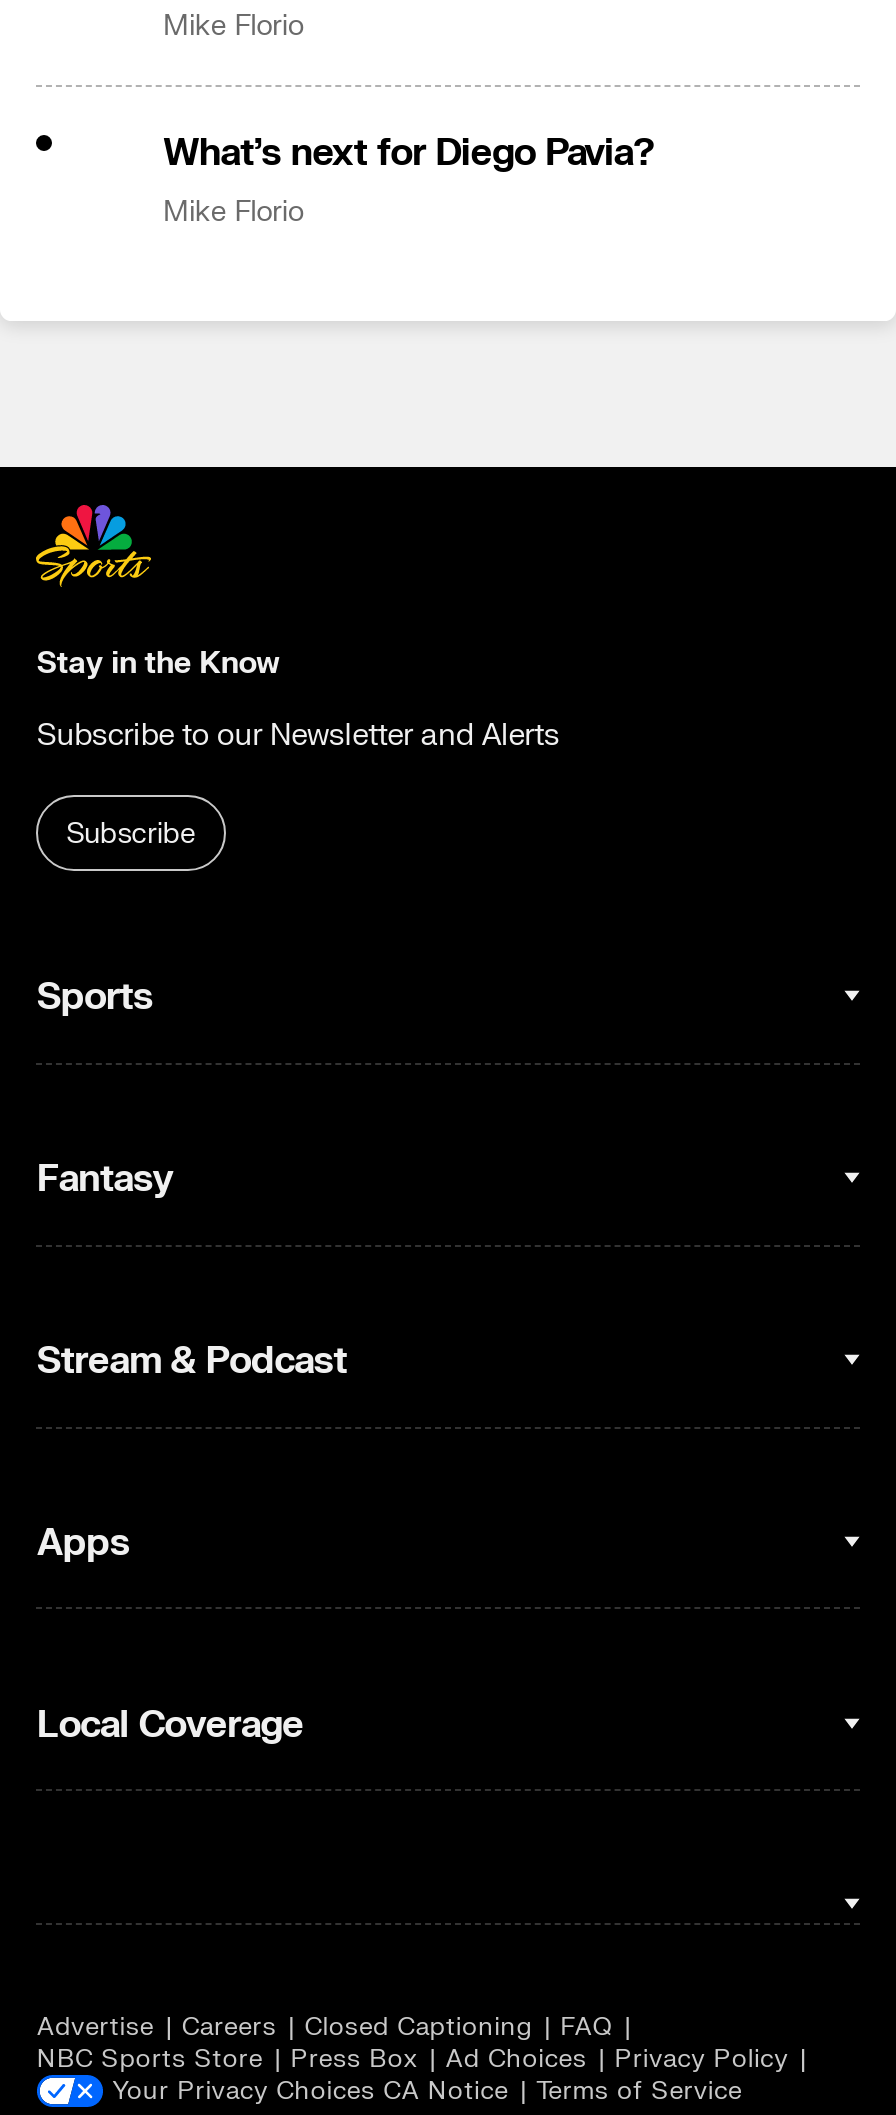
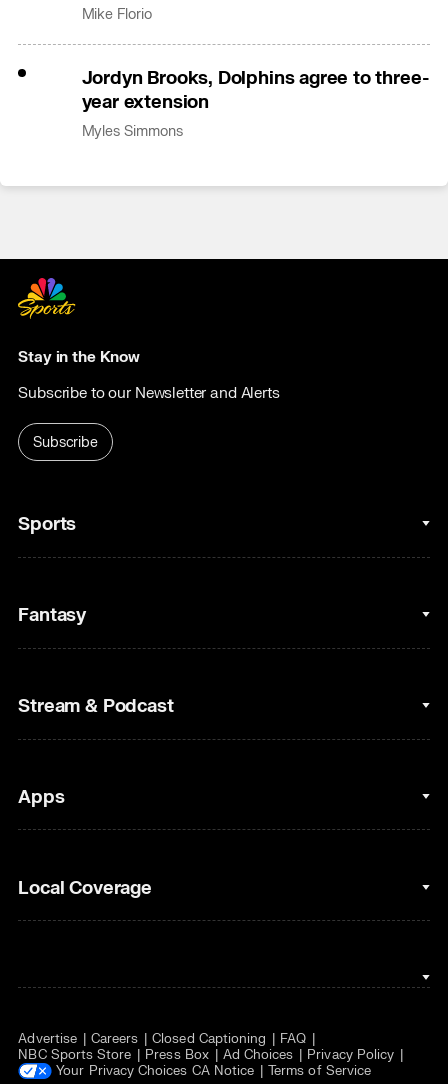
- What’s next for Diego Pavia?
- Mike Florio
+ Jordyn Brooks, Dolphins agree to three-
+ year extension
+ Myles Simmons
